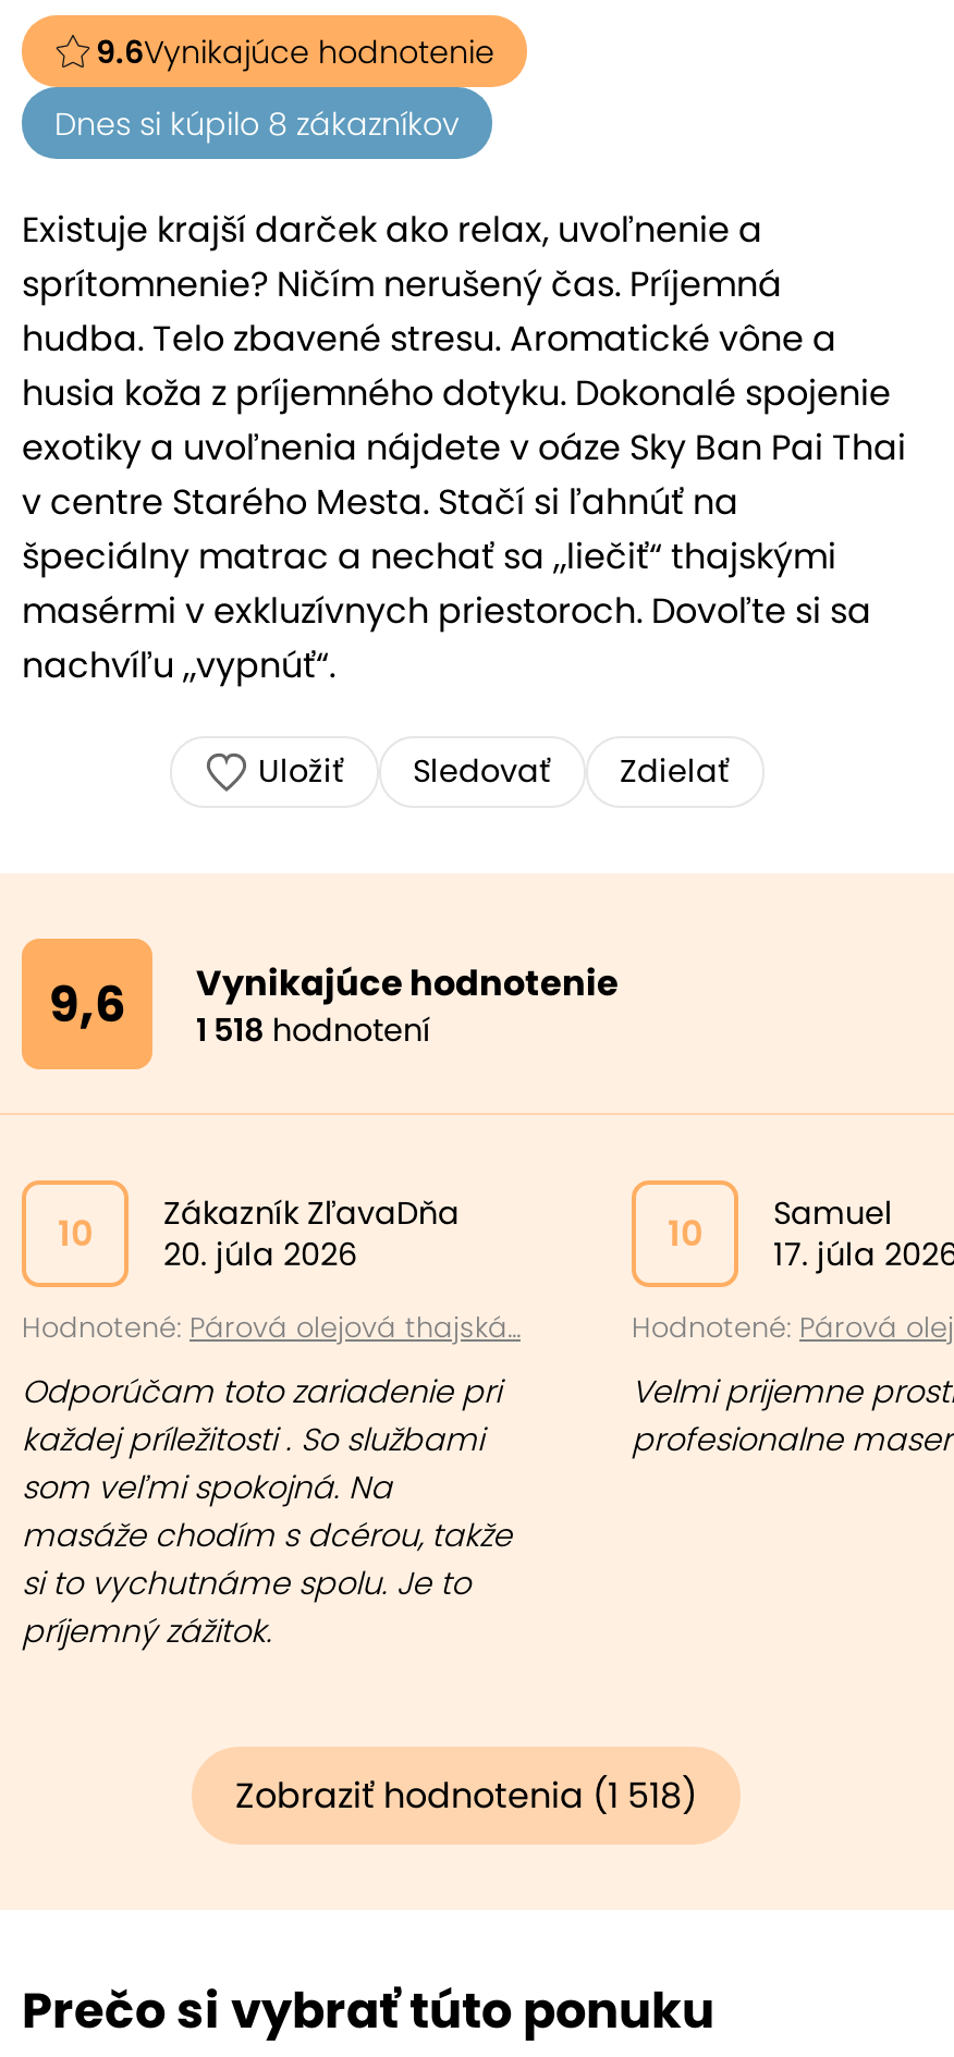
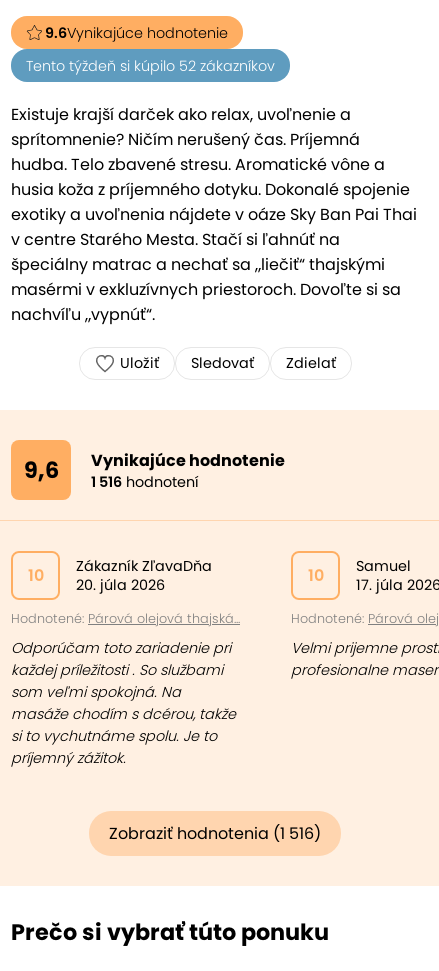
- Dnes si kúpilo 8 zákazníkov
+ Tento týždeň si kúpilo 52 zákazníkov

- 9,6 1 518 hodnotení Vynikajúce hodnotenie
+ 9,6 1 516 hodnotení Vynikajúce hodnotenie

- Zobraziť hodnotenia (1 518)
+ Zobraziť hodnotenia (1 516)
